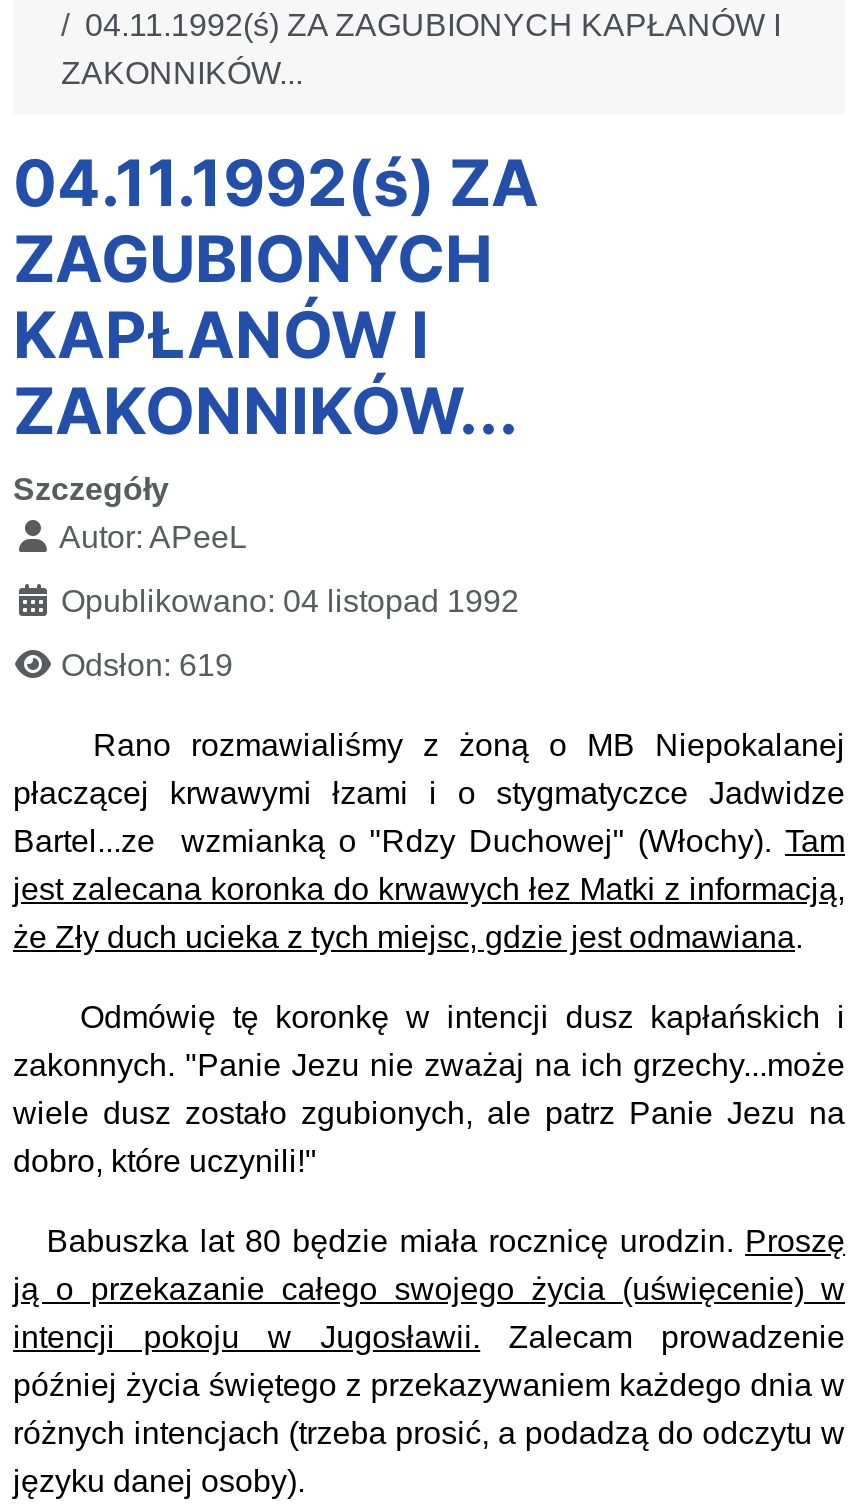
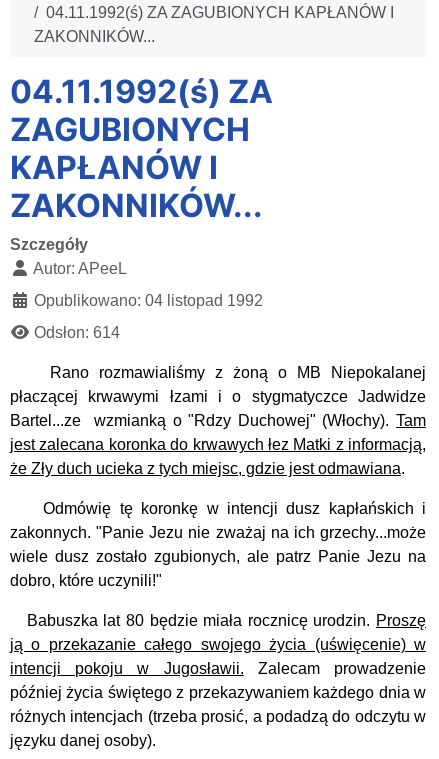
- Odsłon: 619
+ Odsłon: 614
